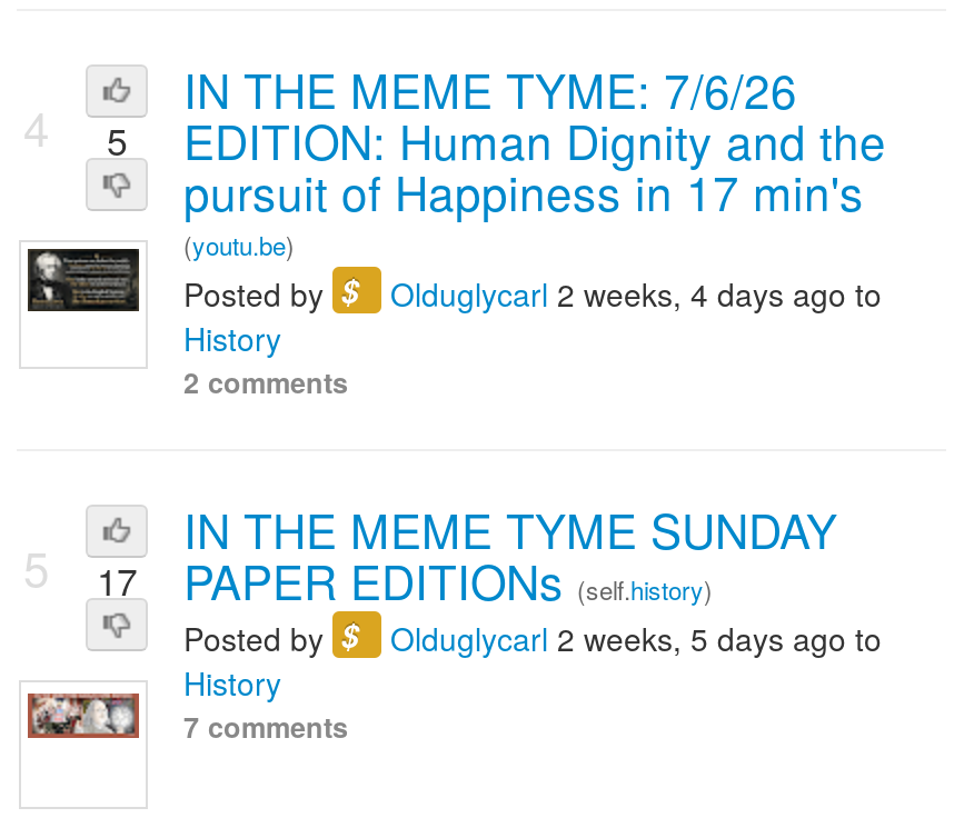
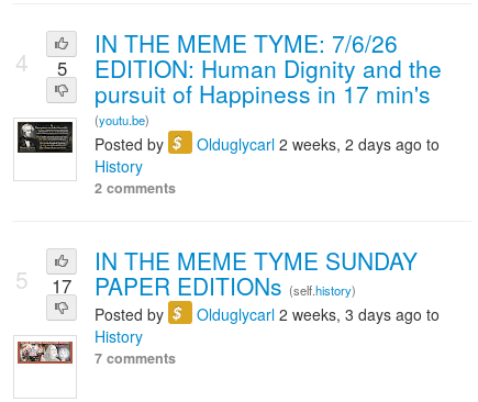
- Olduglycarl 2 weeks, 4 days ago to
+ Olduglycarl 2 weeks, 2 days ago to

- Olduglycarl 2 weeks, 5 days ago to
+ Olduglycarl 2 weeks, 3 days ago to
